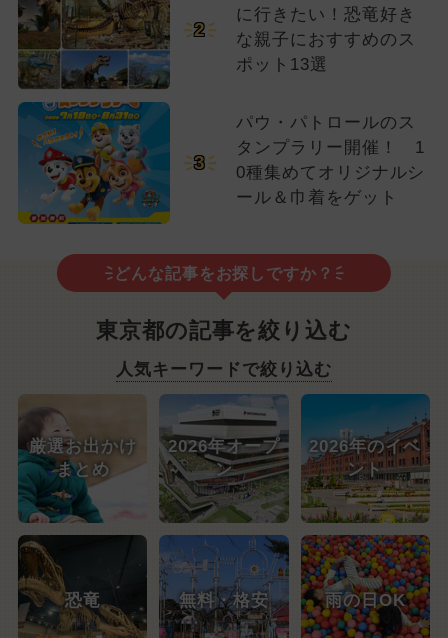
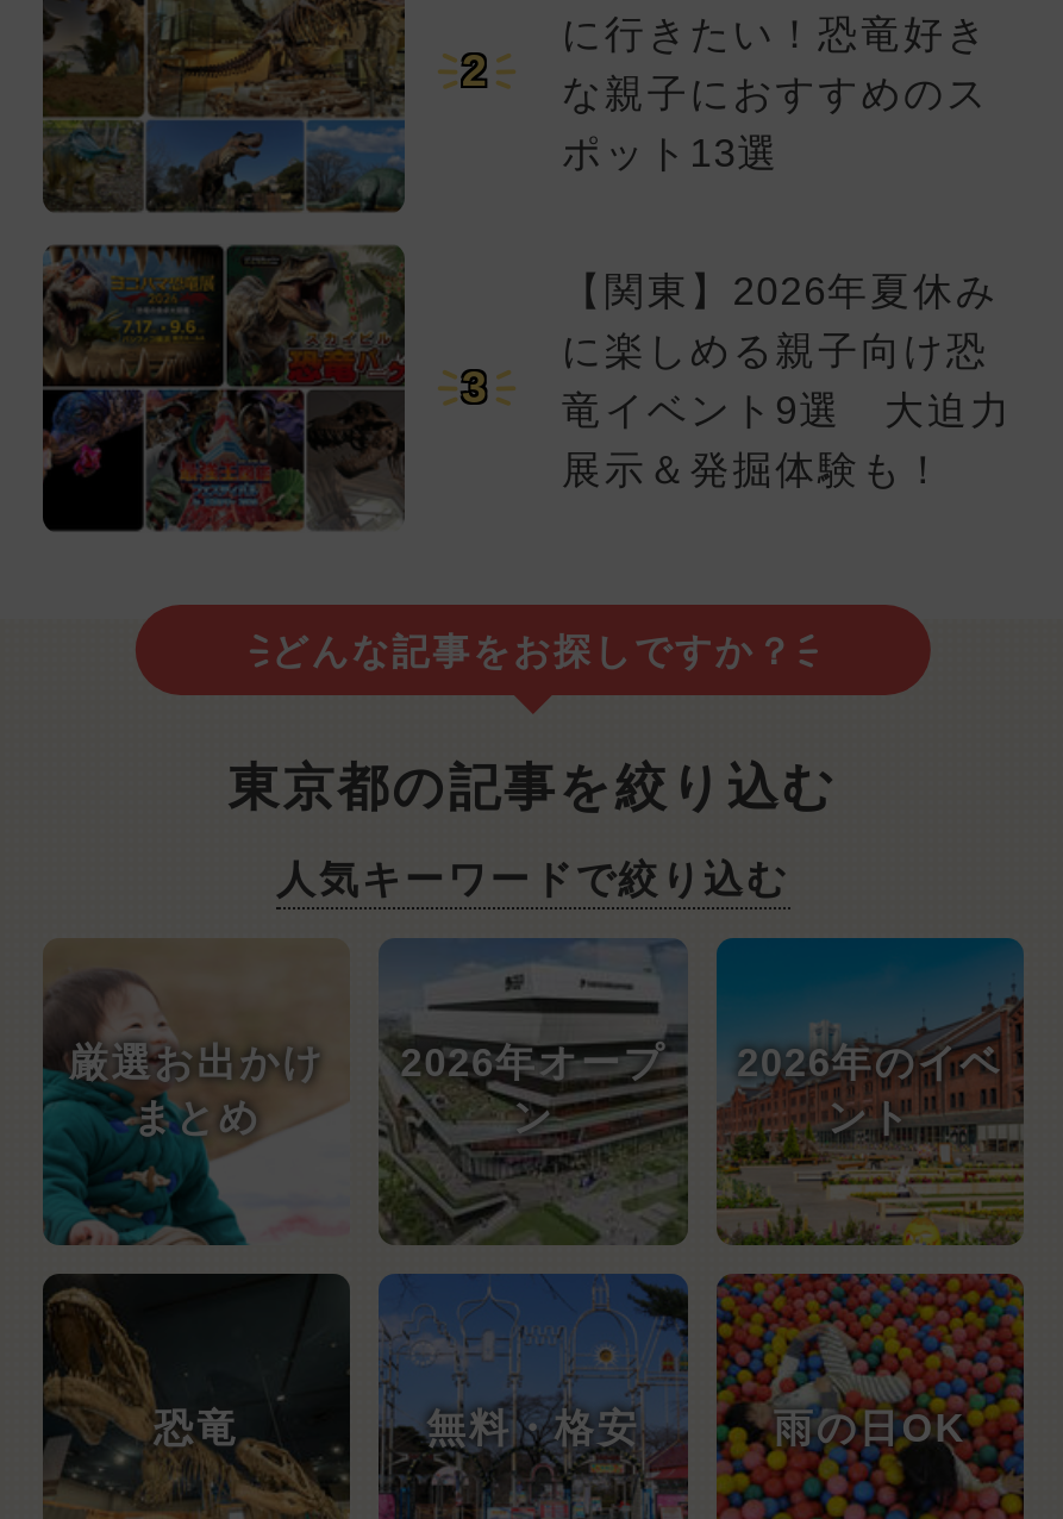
- [image]
+ [image]

- パウ・パトロールのス
- タンプラリー開催！ 1
- 0種集めてオリジナルシ
- ール＆巾着をゲット
+ 【関東】2026年夏休み
+ に楽しめる親子向け恐
+ 竜イベント9選 大迫力
+ 展示＆発掘体験も！
